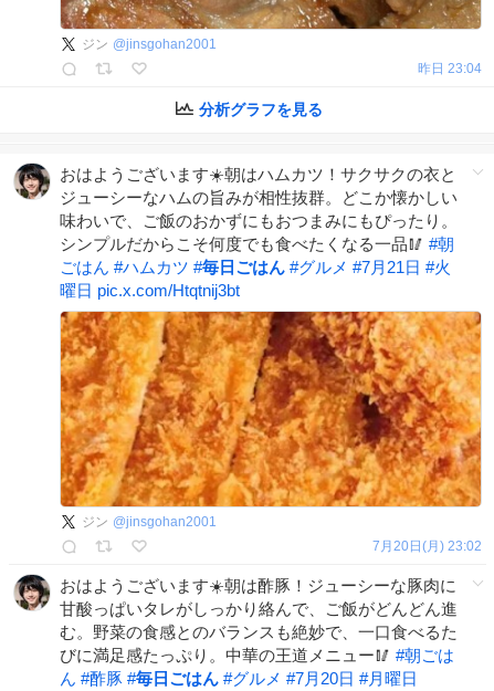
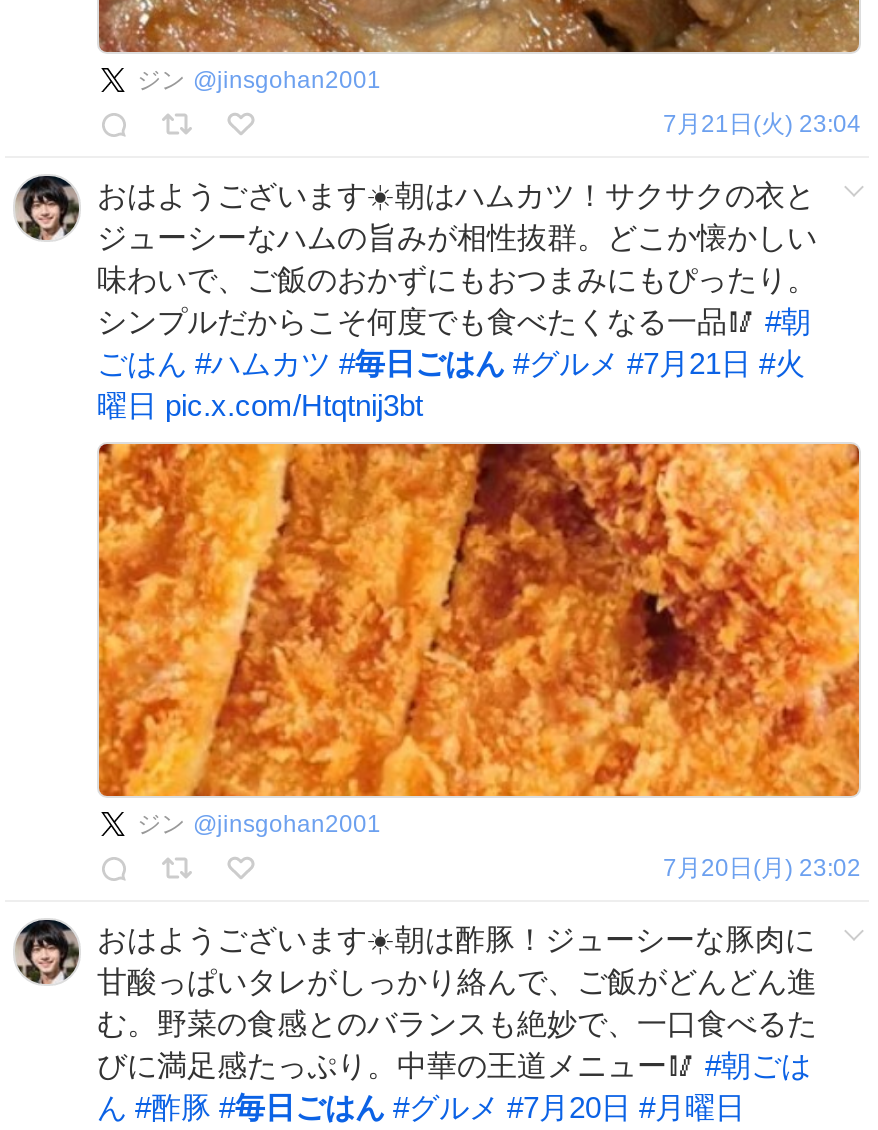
- 昨日 23:04
- 分析グラフを見る
+ 7月21日(火) 23:04
